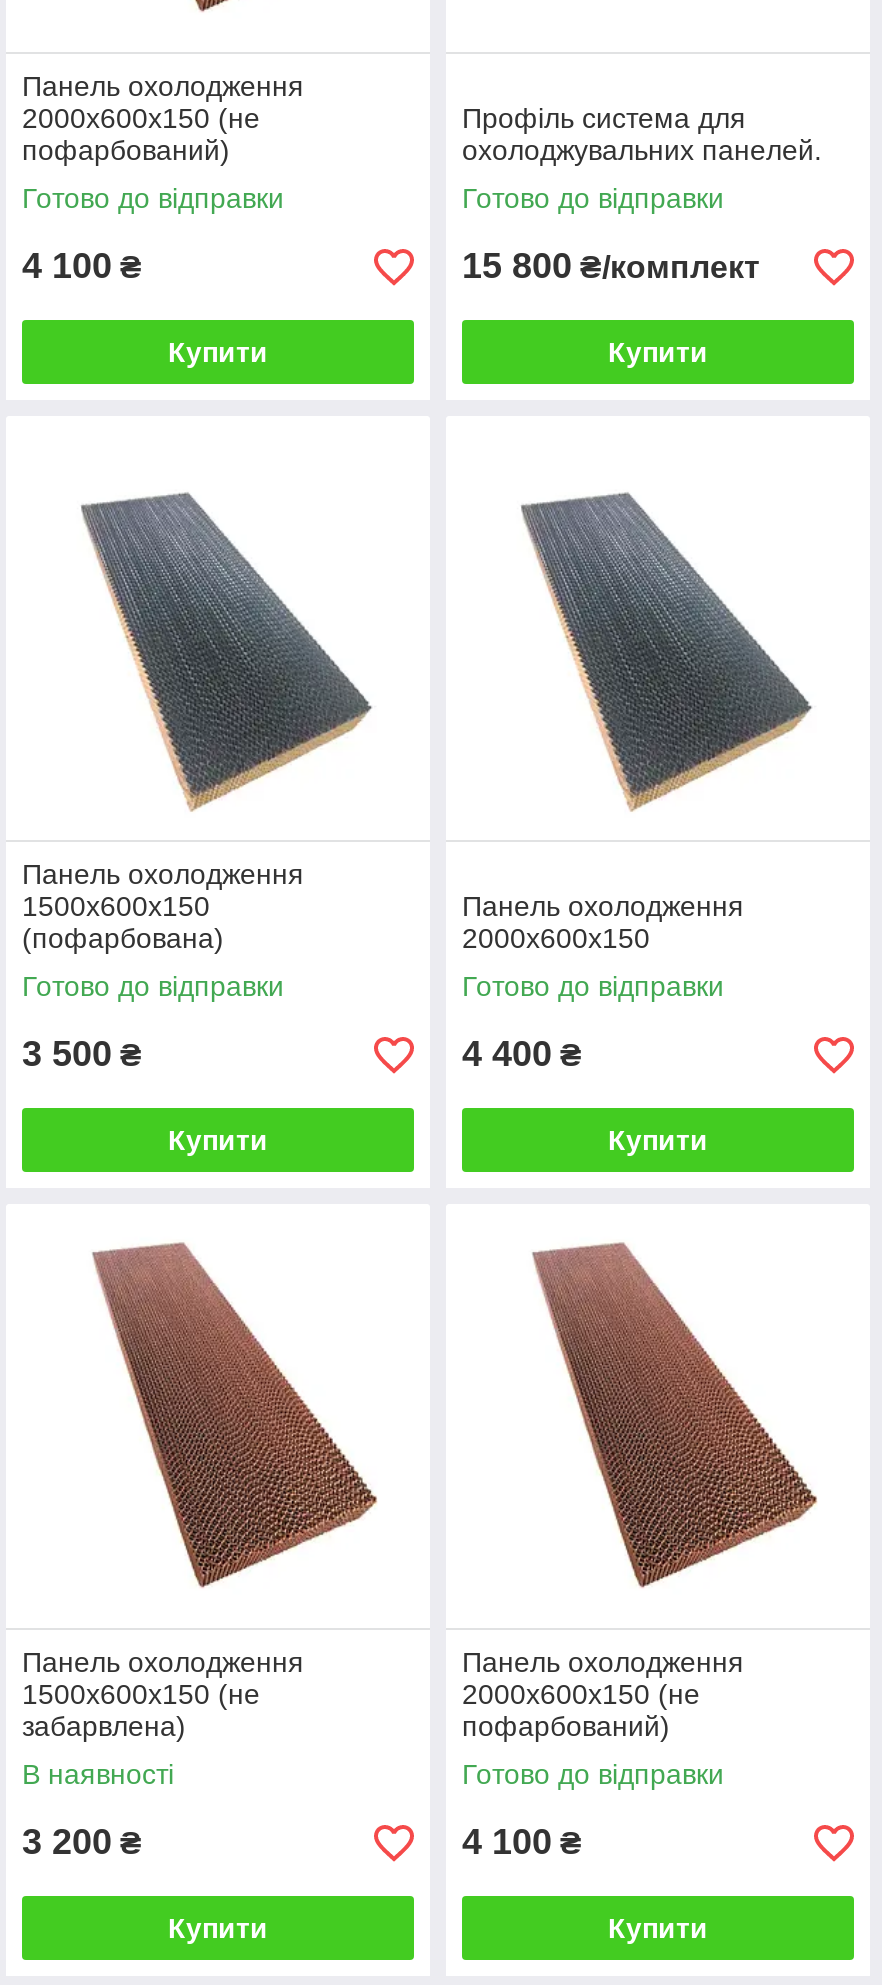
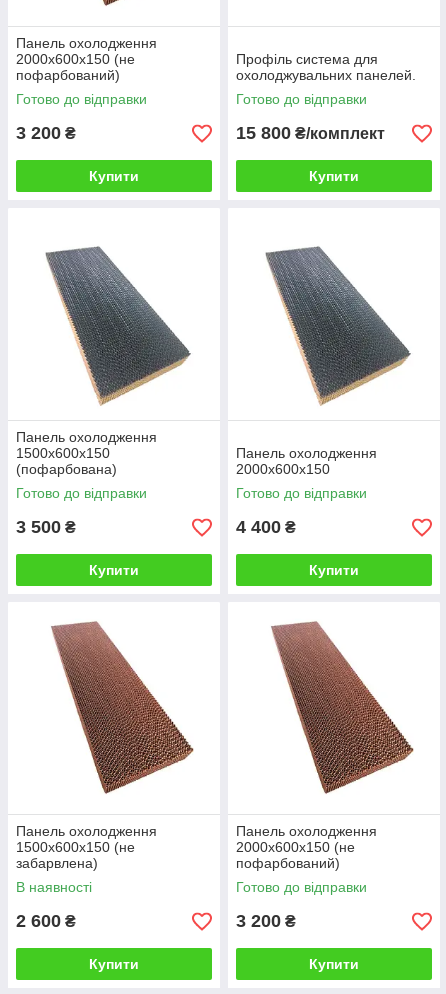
- 4 100 ₴
+ 3 200 ₴

- 3 200 ₴
+ 2 600 ₴

- 4 100 ₴
+ 3 200 ₴
